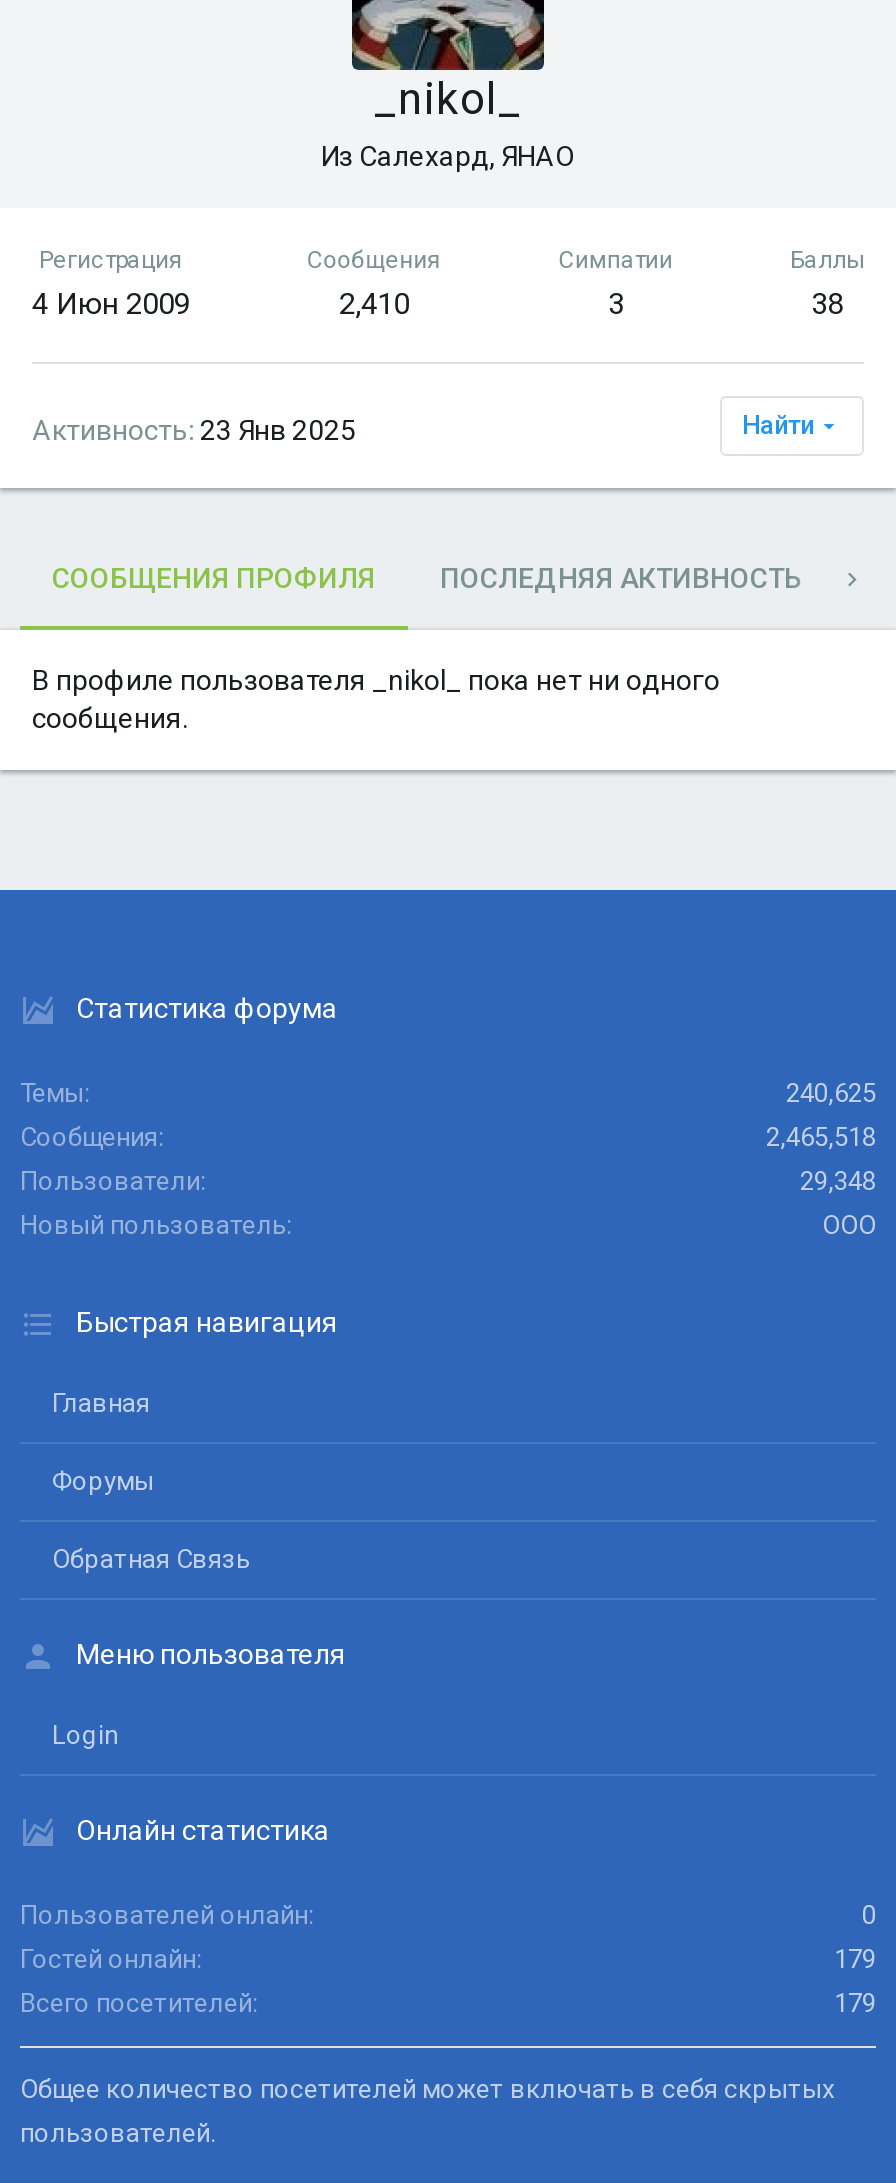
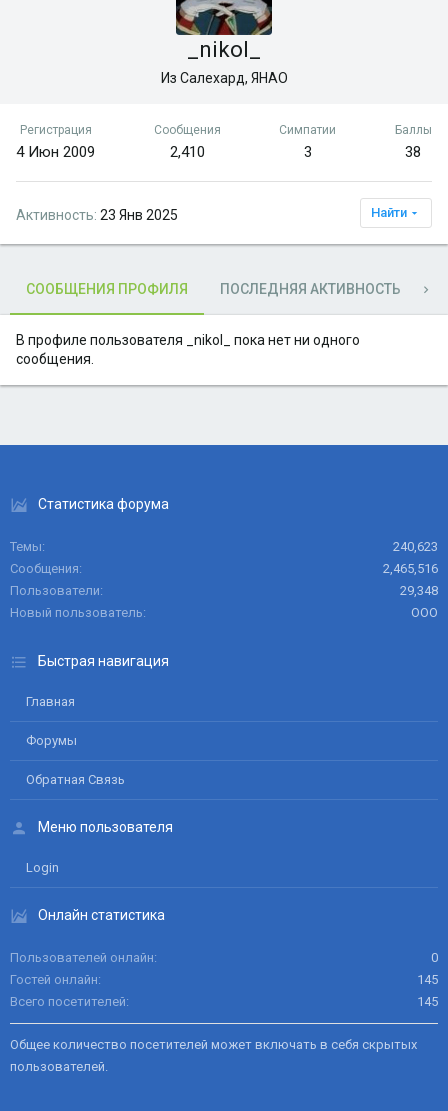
- 240,625
+ 240,623

- 2,465,518
+ 2,465,516

- 179
+ 145

- 179
+ 145
